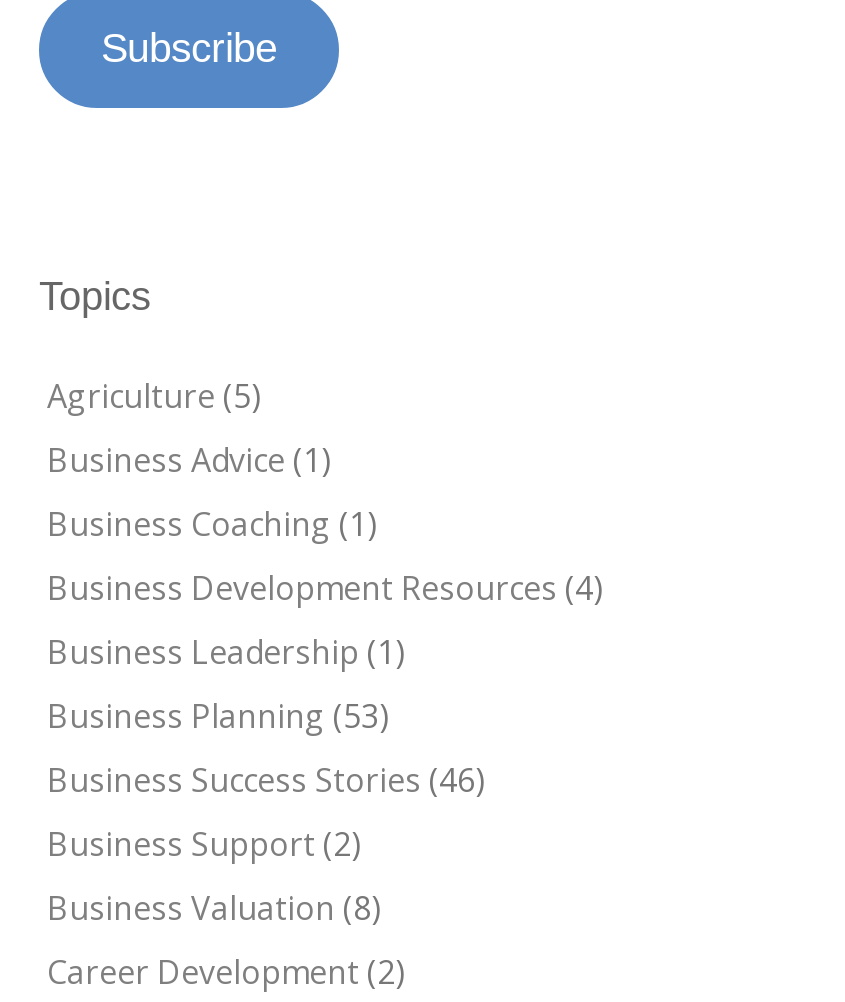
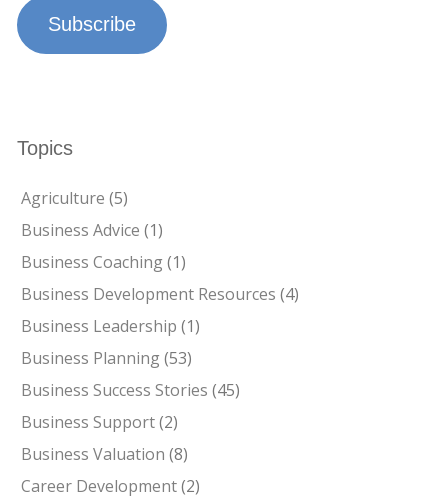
- Business Success Stories (46)
+ Business Success Stories (45)
